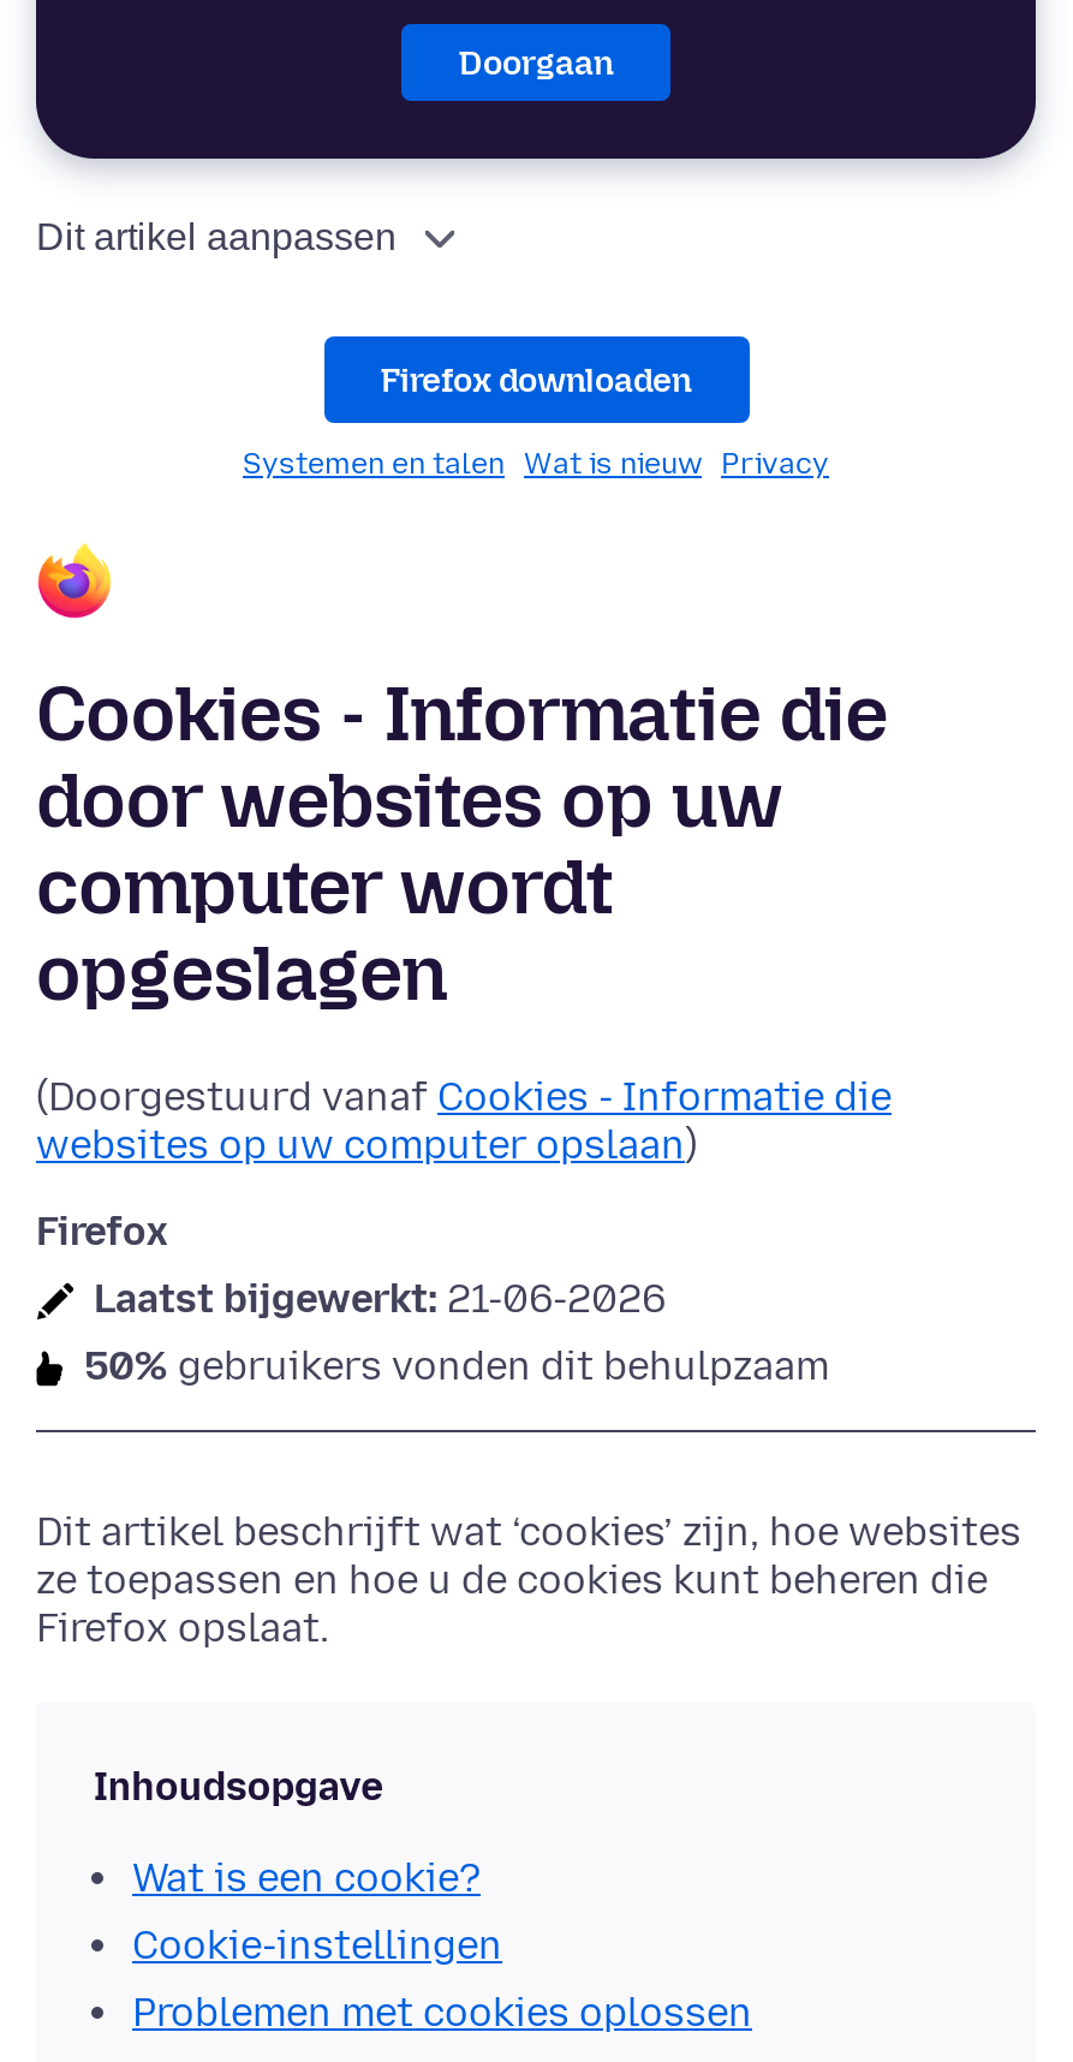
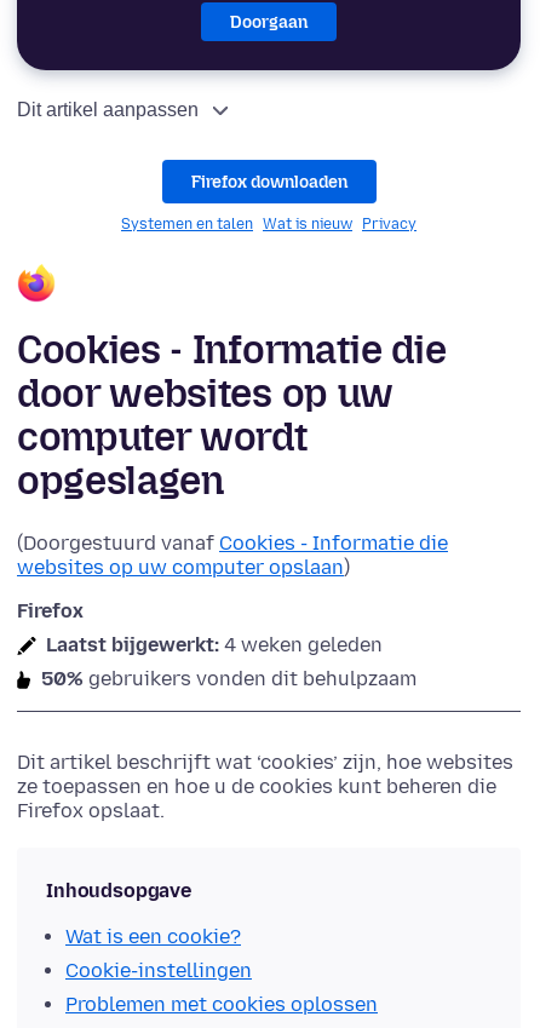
- Laatst bijgewerkt: 21-06-2026
+ Laatst bijgewerkt: 4 weken geleden
